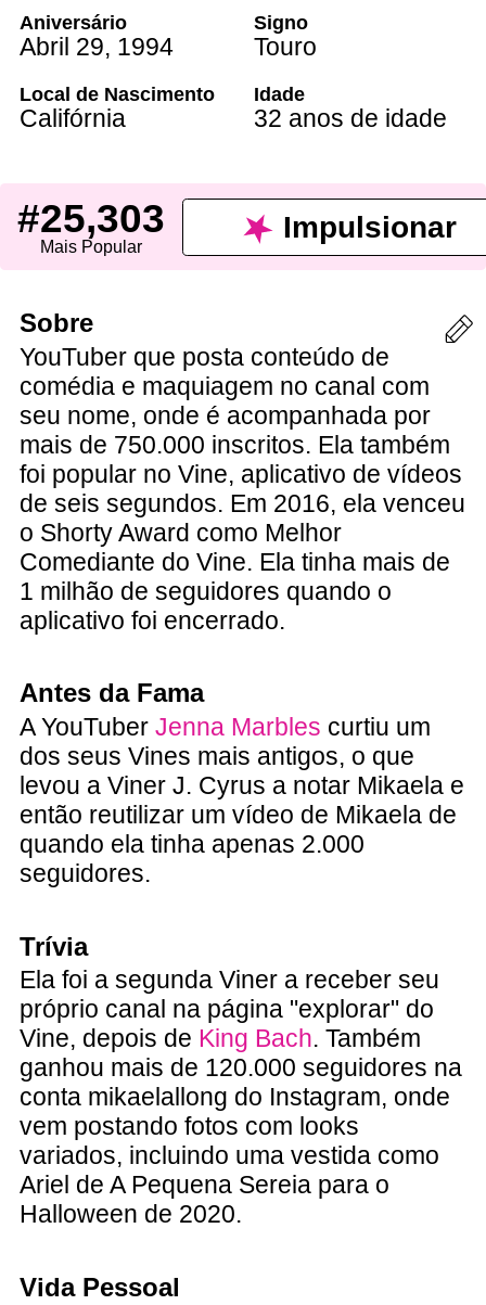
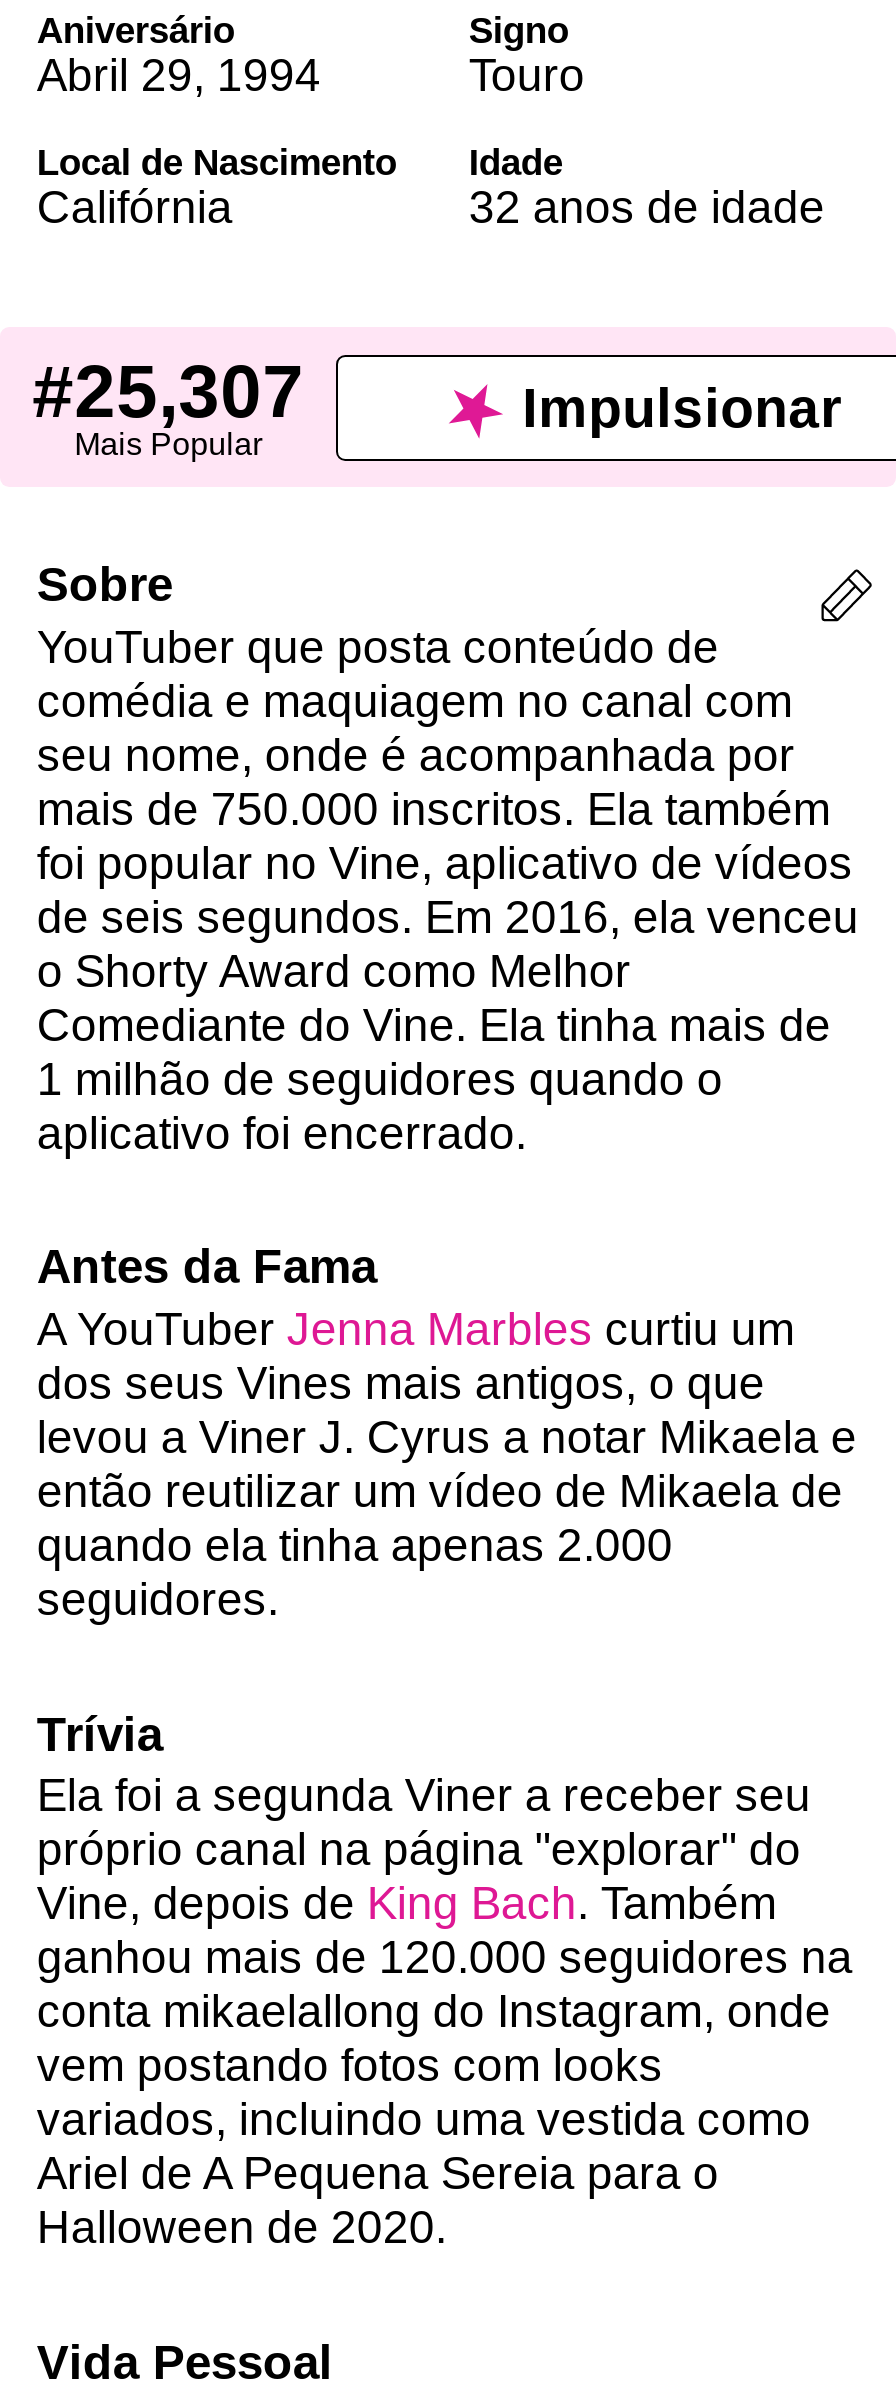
- #25,303
+ #25,307
